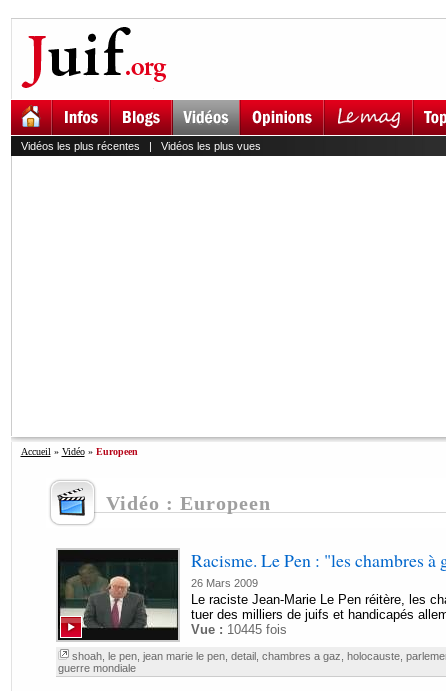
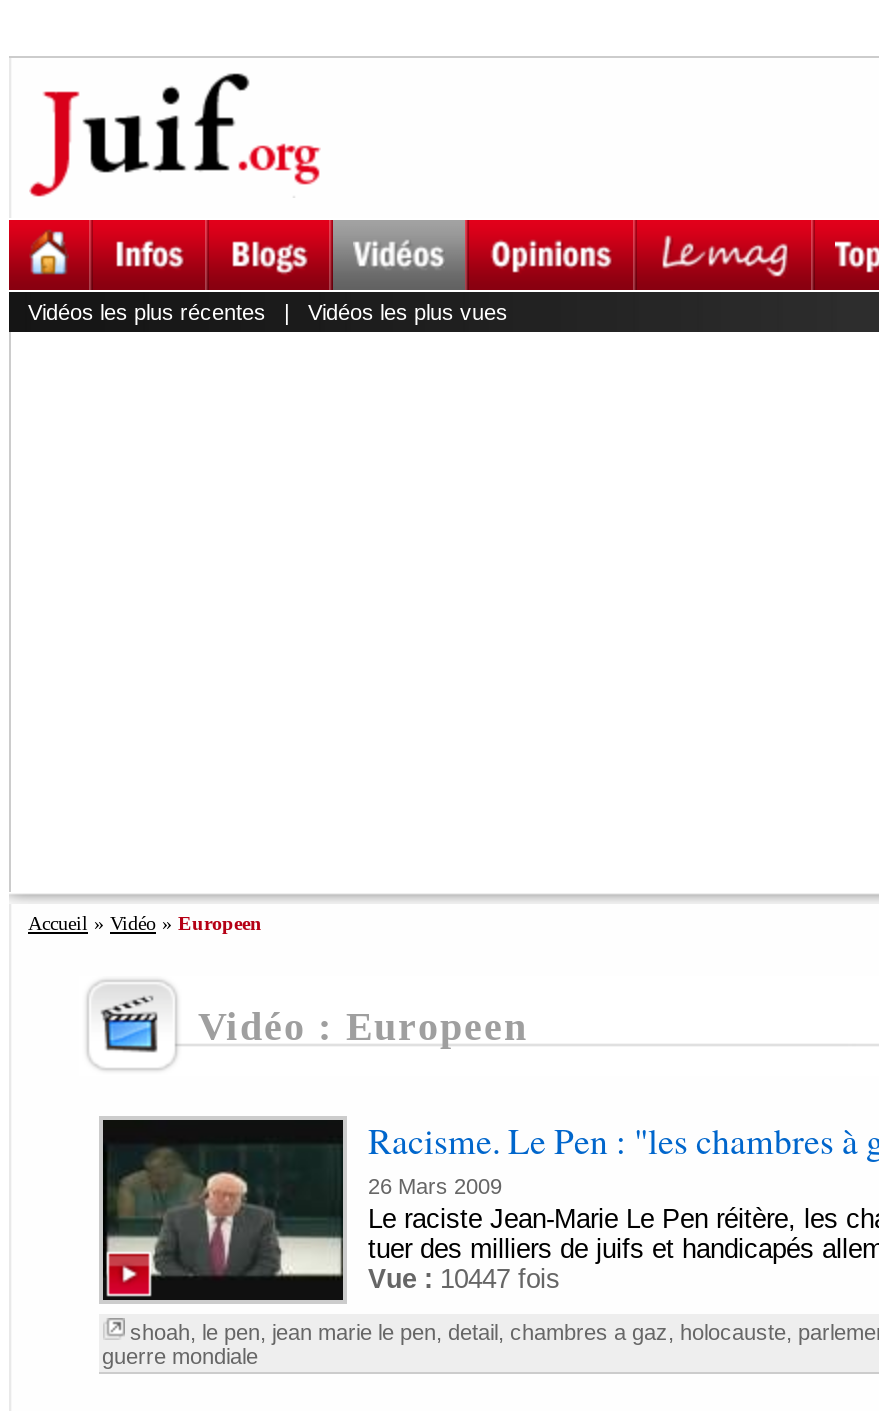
- Vue : 10445 fois
+ Vue : 10447 fois
